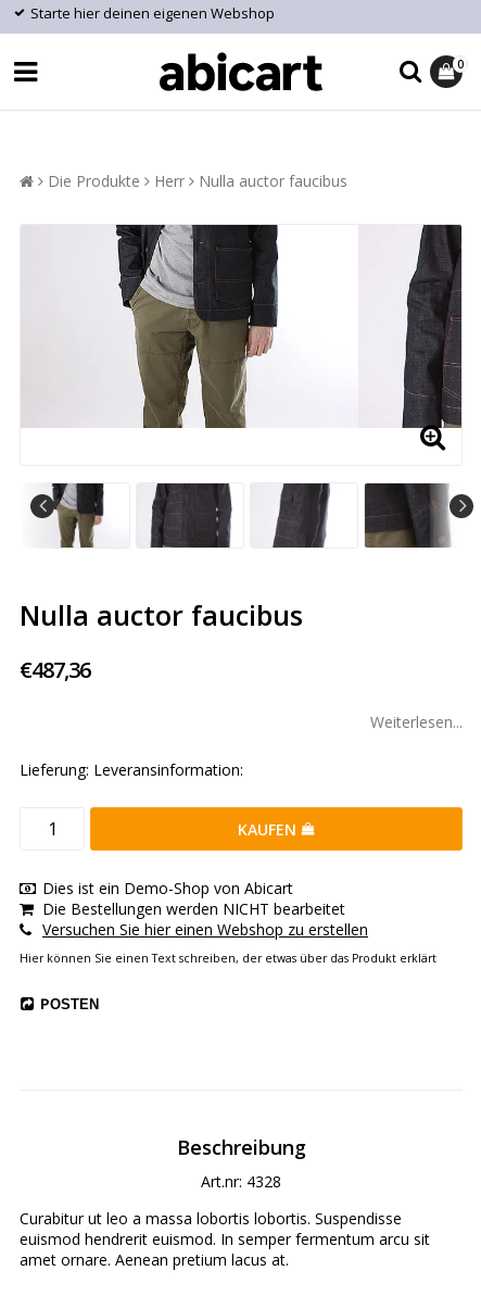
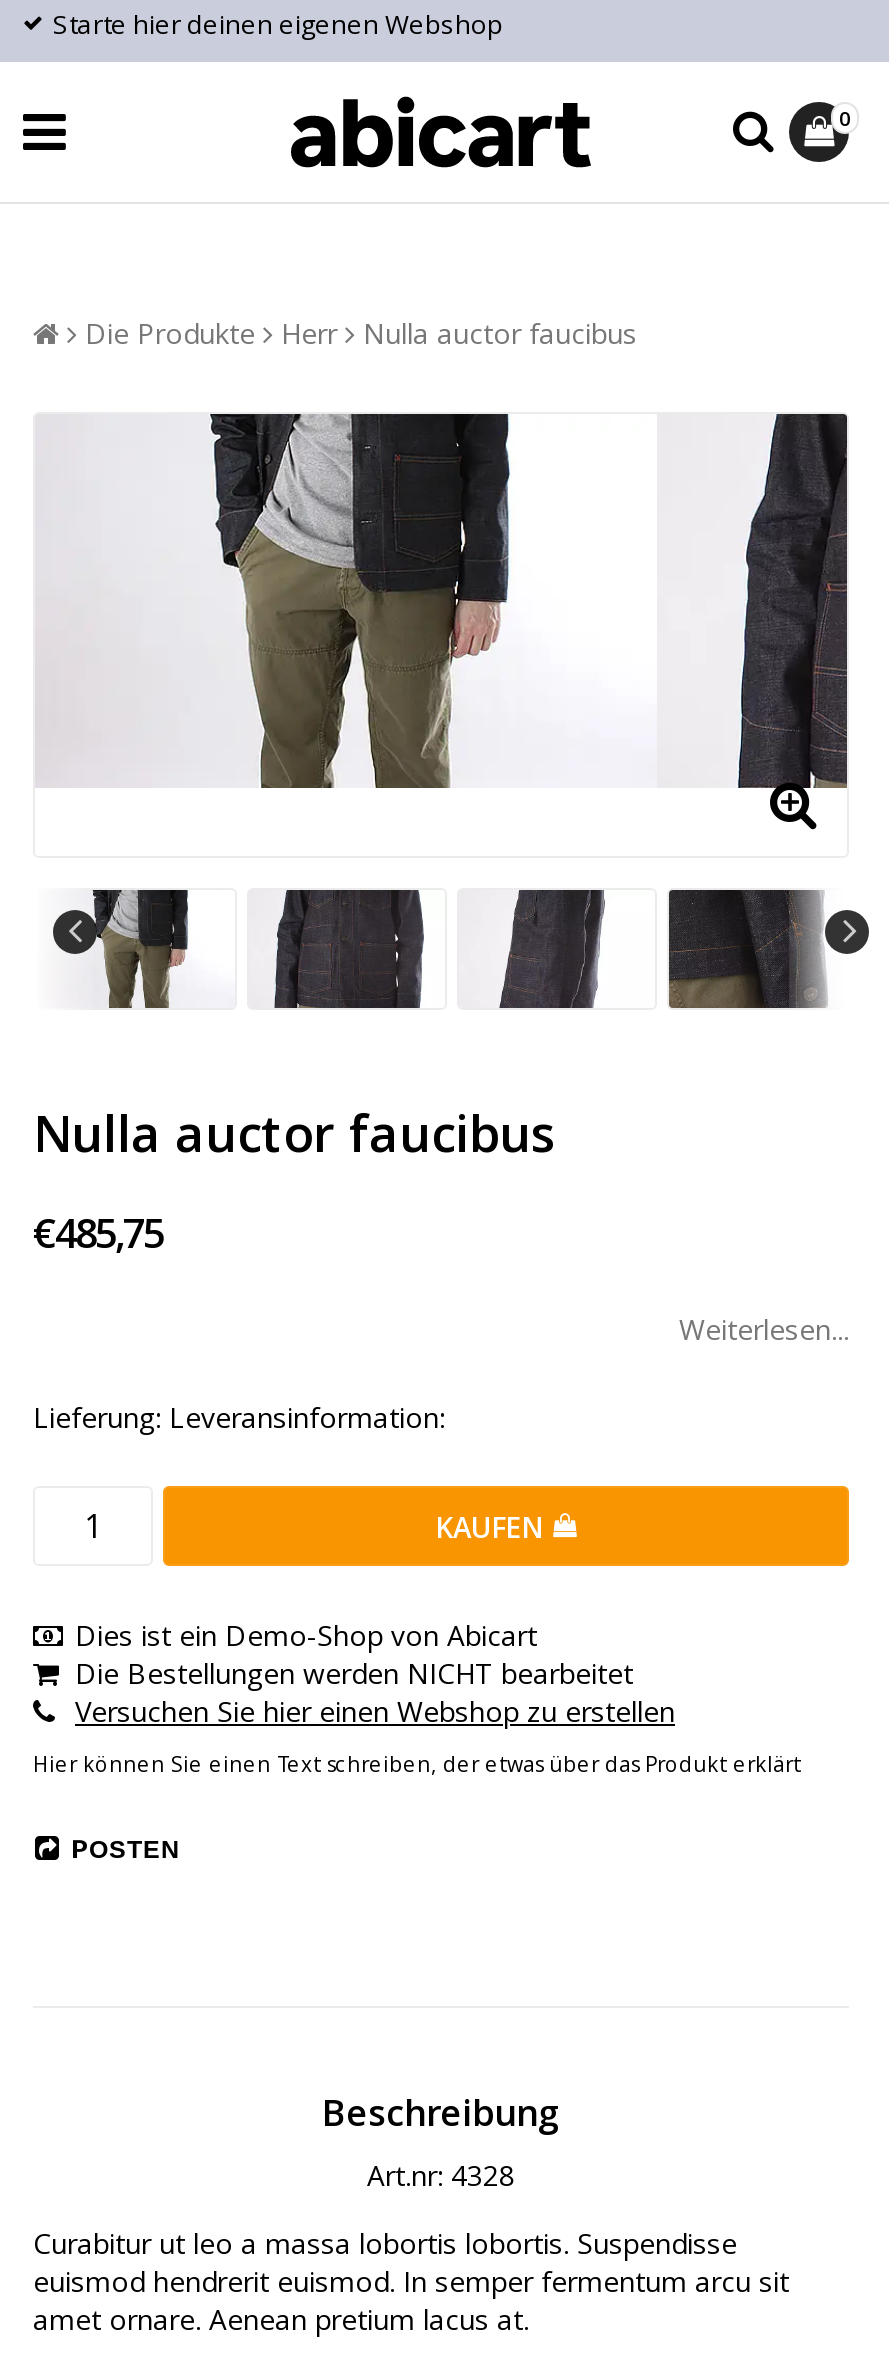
- €487,36
+ €485,75
